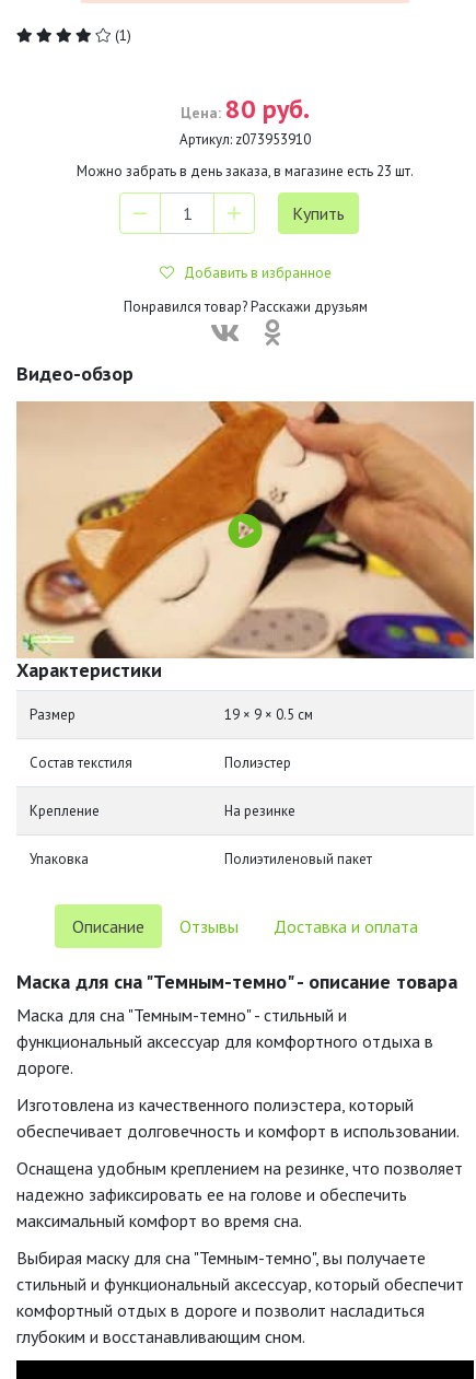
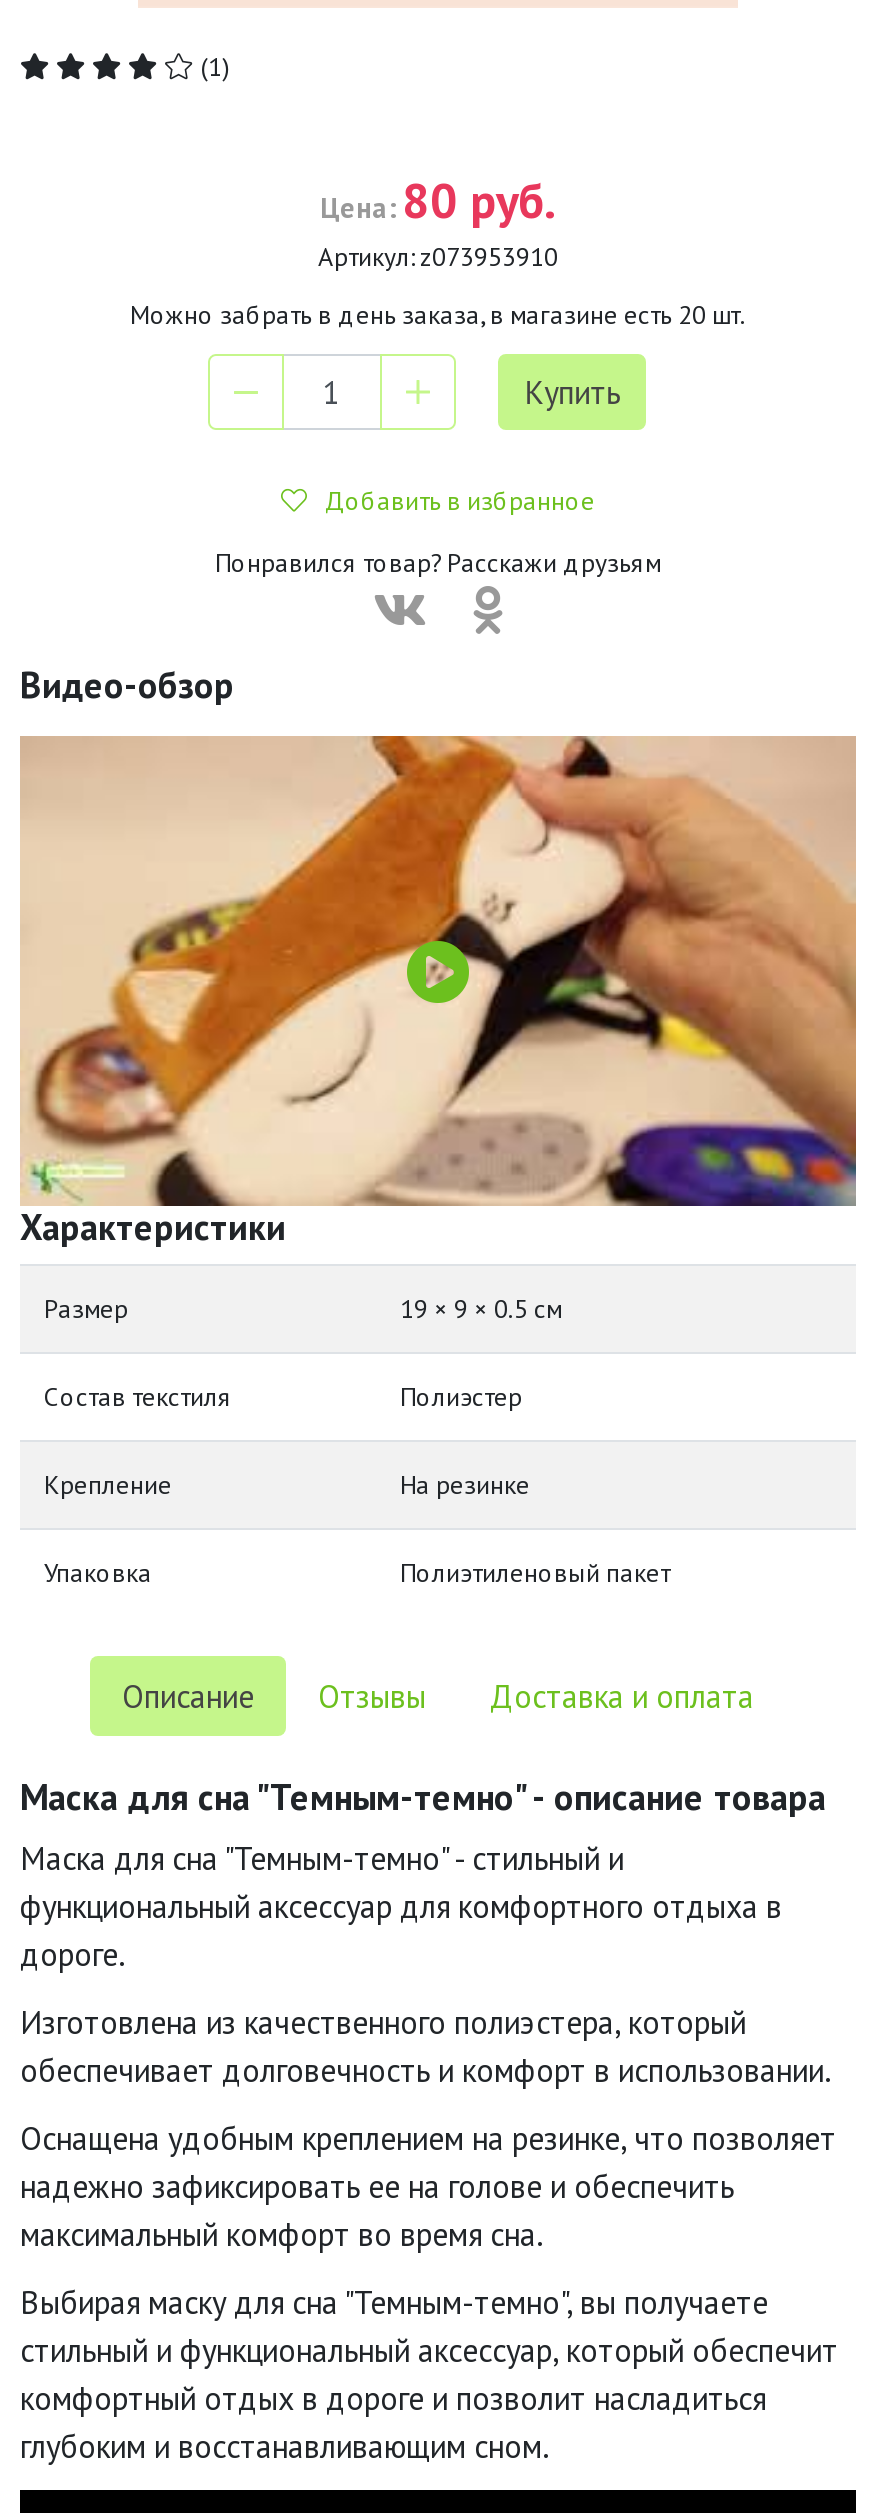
- Можно забрать в день заказа, в магазине есть 23 шт.
+ Можно забрать в день заказа, в магазине есть 20 шт.
